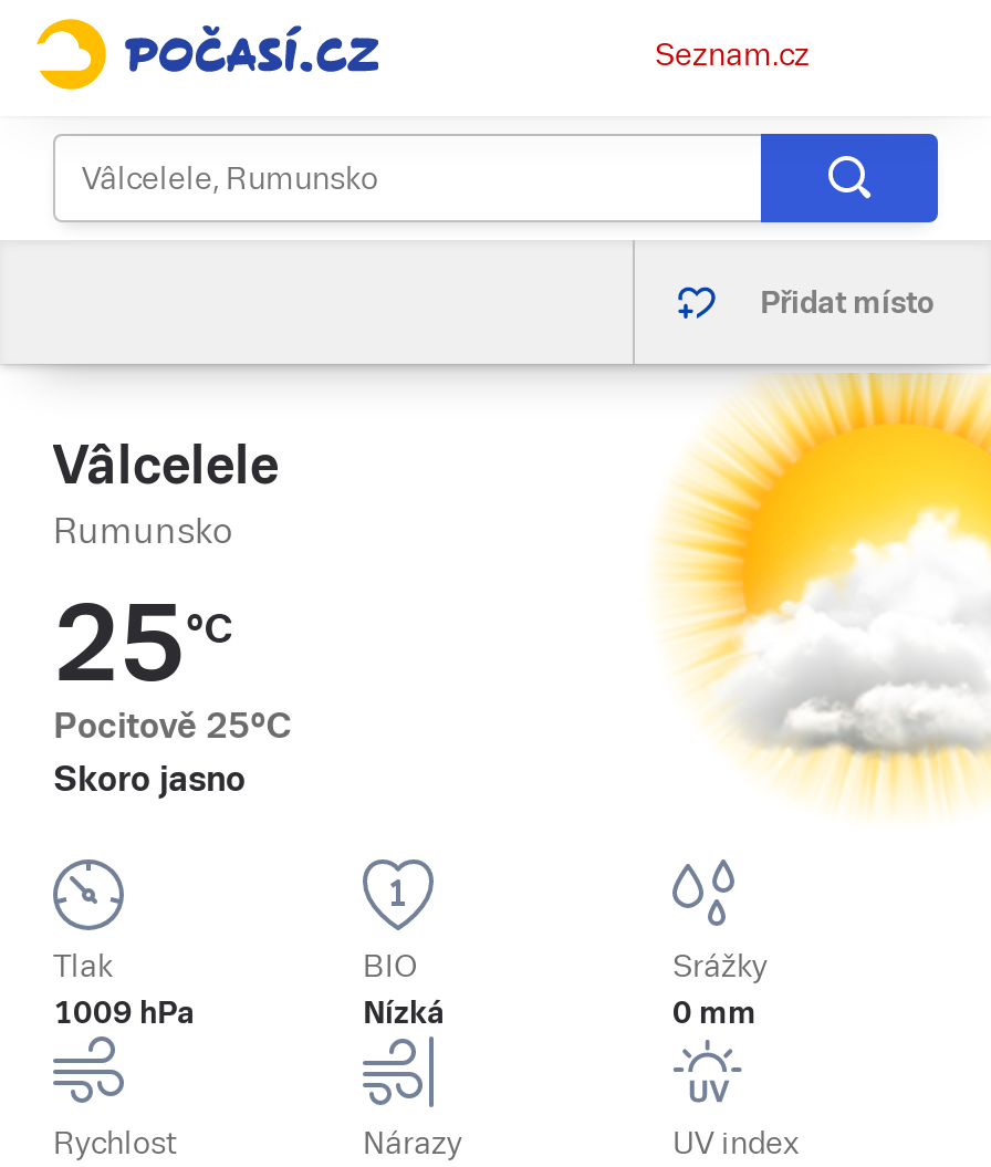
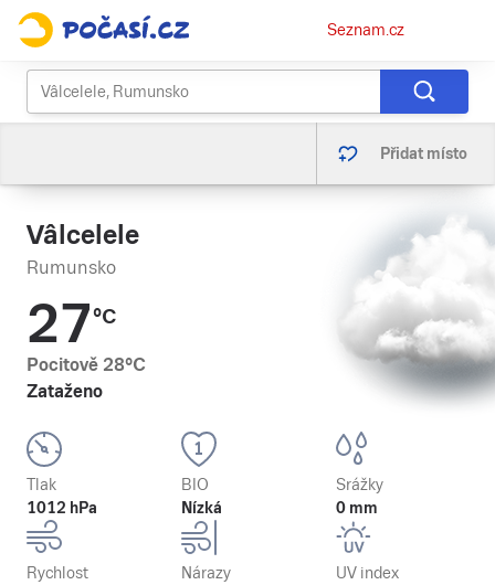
- [image]
+ [image]

- 25°C
- Pocitově 25°C
- Skoro jasno
+ 27°C
+ Pocitově 28°C
+ Zataženo

- 1009 hPa
+ 1012 hPa
